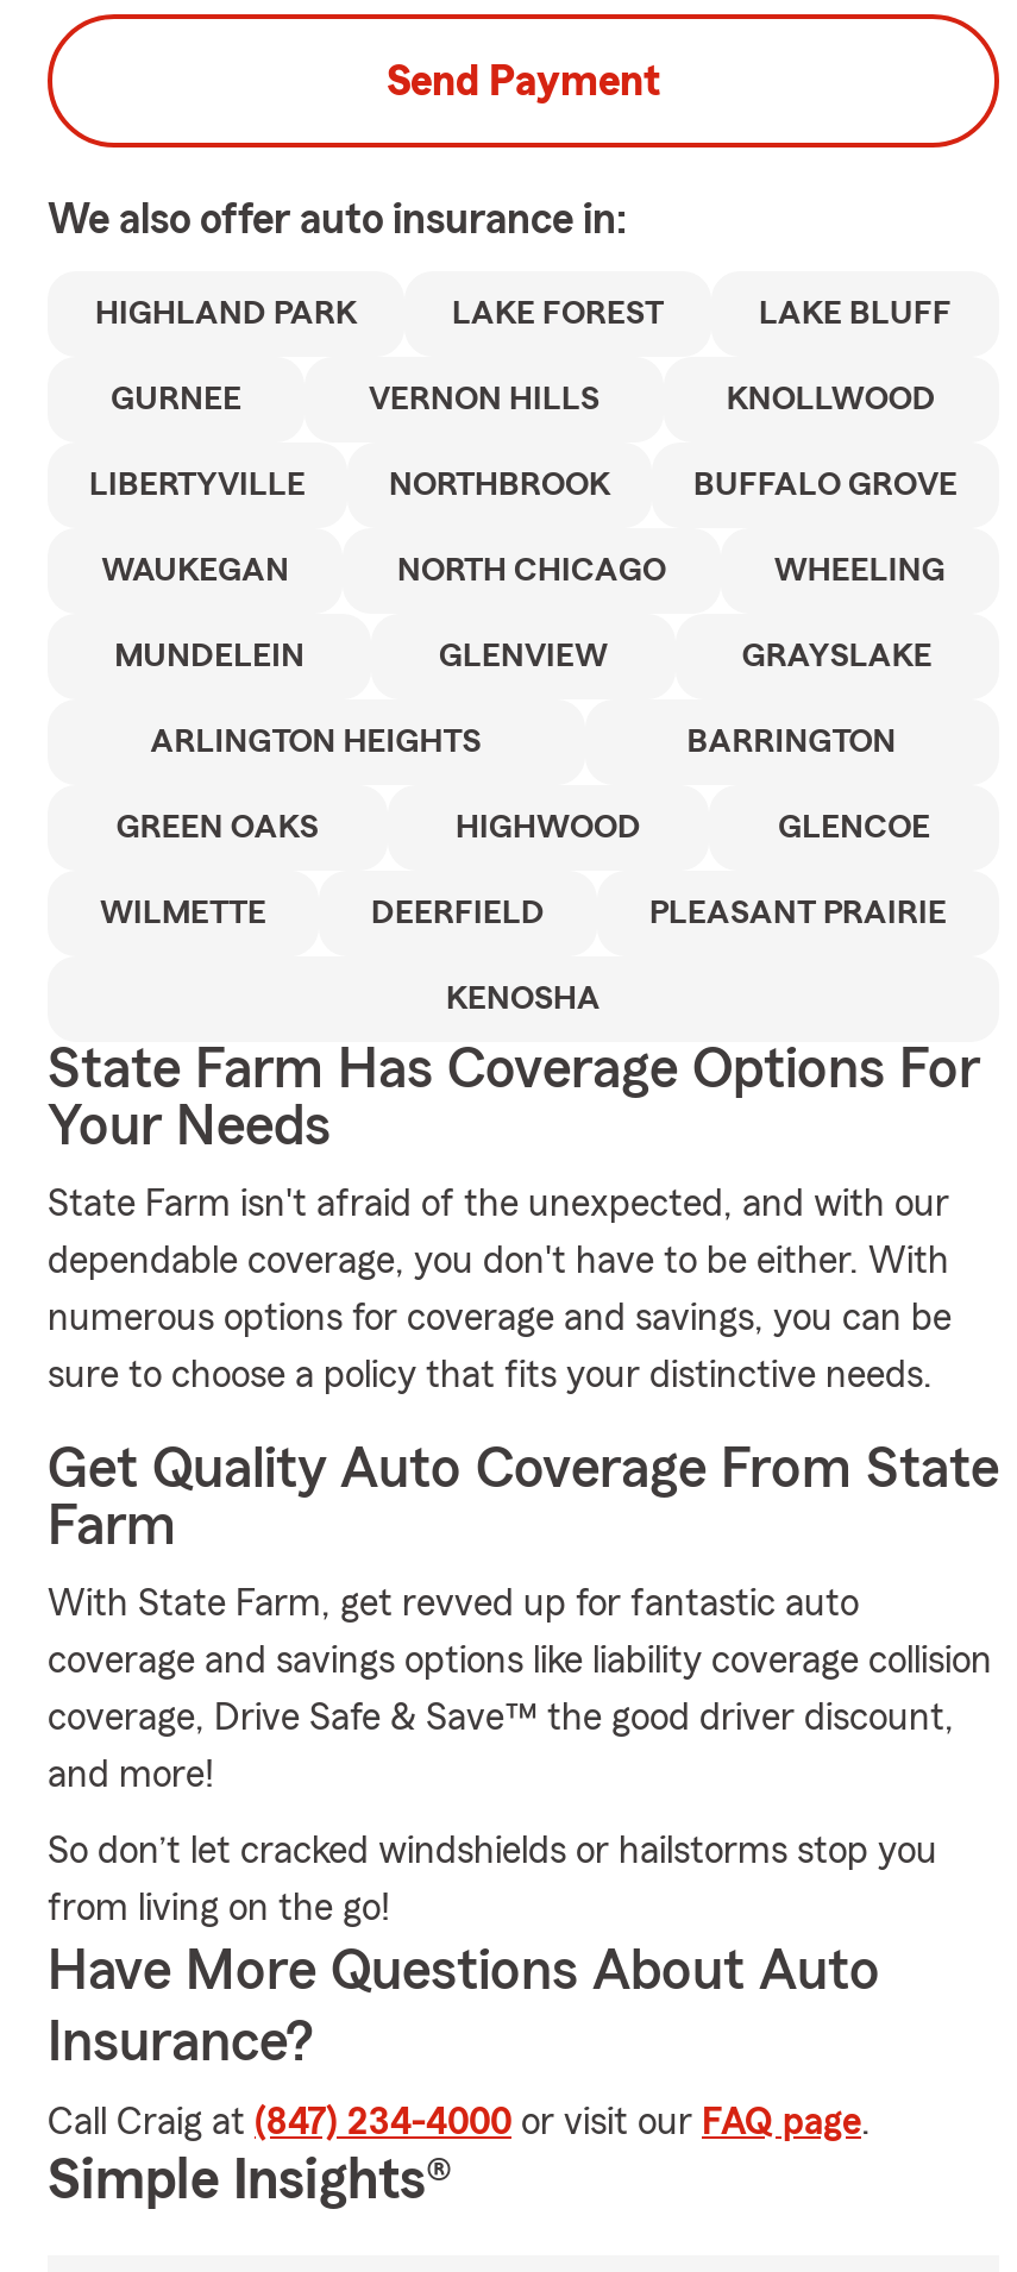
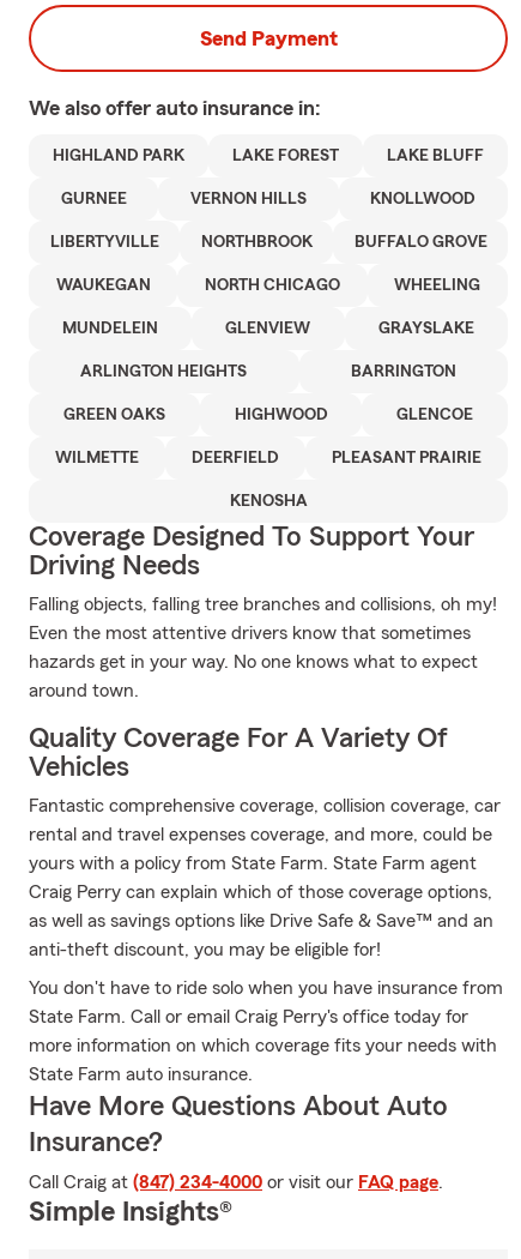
- State Farm Has Coverage Options For
- Your Needs
- State Farm isn't afraid of the unexpected, and with our
- dependable coverage, you don't have to be either. With
- numerous options for coverage and savings, you can be
- sure to choose a policy that fits your distinctive needs.
- Get Quality Auto Coverage From State
- Farm
- With State Farm, get revved up for fantastic auto
- coverage and savings options like liability coverage collision
- coverage, Drive Safe & Save™ the good driver discount,
- and more!
- So don’t let cracked windshields or hailstorms stop you
- from living on the go!
+ Coverage Designed To Support Your
+ Driving Needs
+ Falling objects, falling tree branches and collisions, oh my!
+ Even the most attentive drivers know that sometimes
+ hazards get in your way. No one knows what to expect
+ around town.
+ Quality Coverage For A Variety Of
+ Vehicles
+ Fantastic comprehensive coverage, collision coverage, car
+ rental and travel expenses coverage, and more, could be
+ yours with a policy from State Farm. State Farm agent
+ Craig Perry can explain which of those coverage options,
+ as well as savings options like Drive Safe & Save™ and an
+ anti-theft discount, you may be eligible for!
+ You don't have to ride solo when you have insurance from
+ State Farm. Call or email Craig Perry's office today for
+ more information on which coverage fits your needs with
+ State Farm auto insurance.
